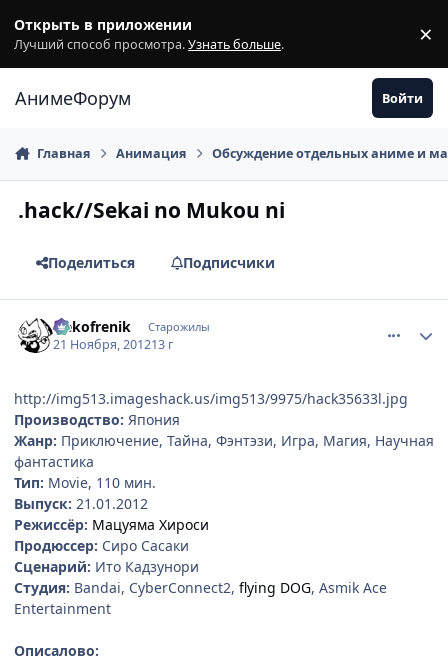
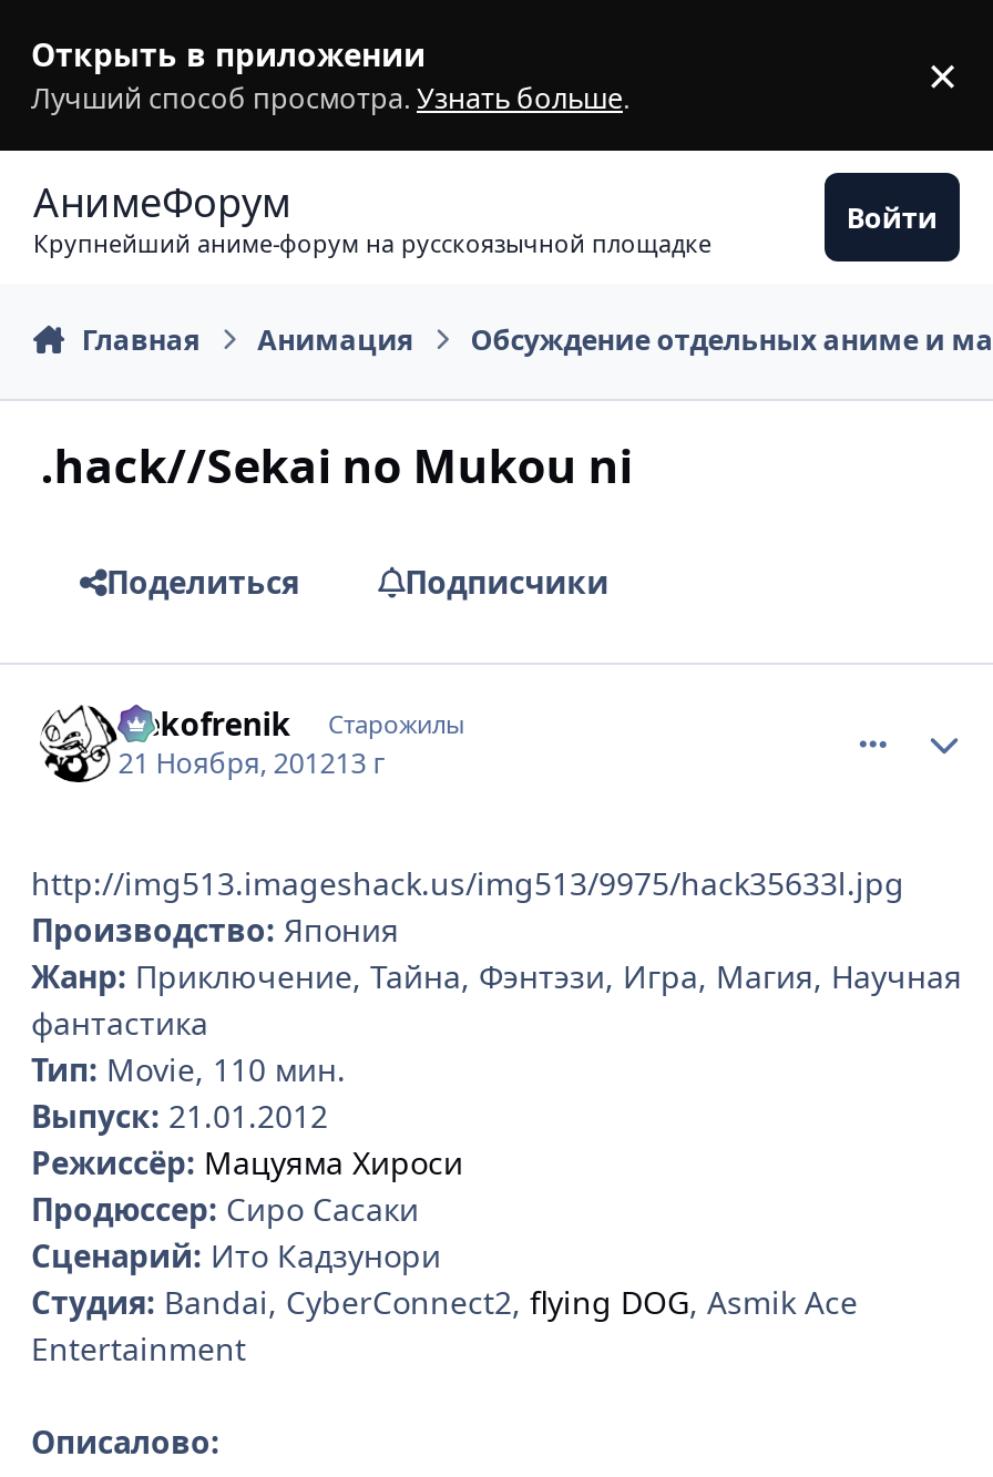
+ Крупнейший аниме-форум на русскоязычной площадке
